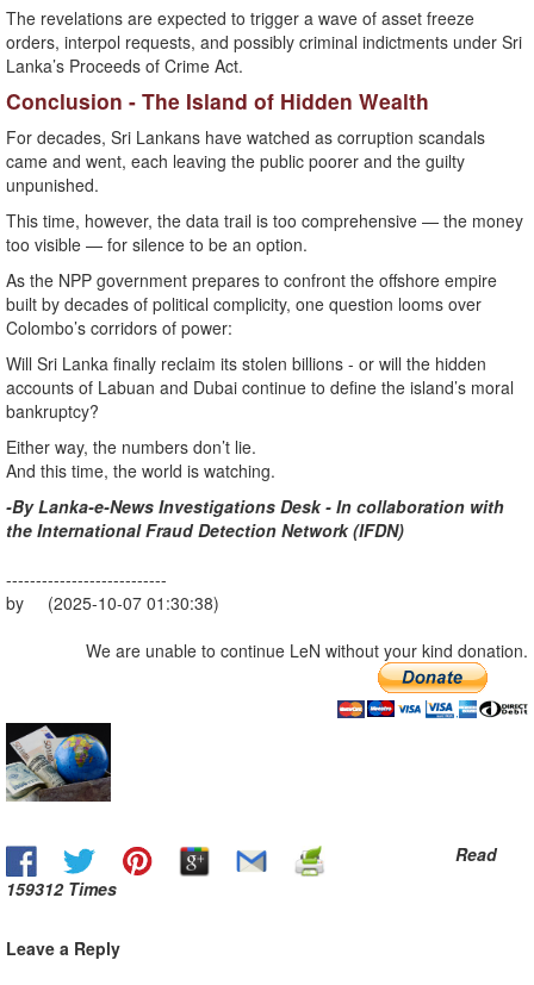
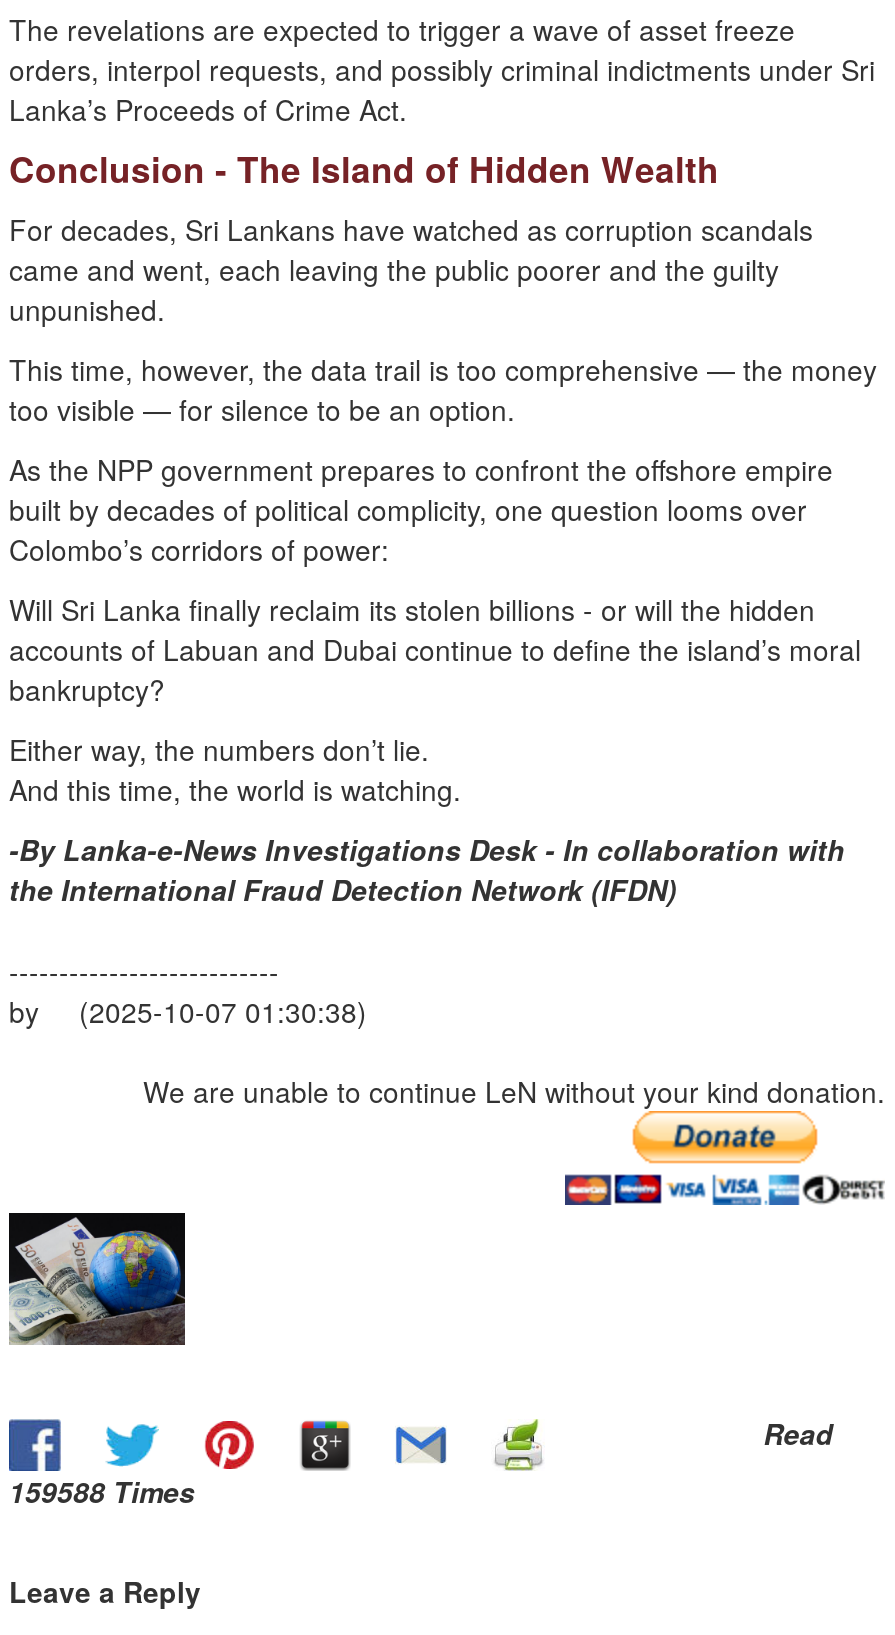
- 159312 Times
+ 159588 Times
